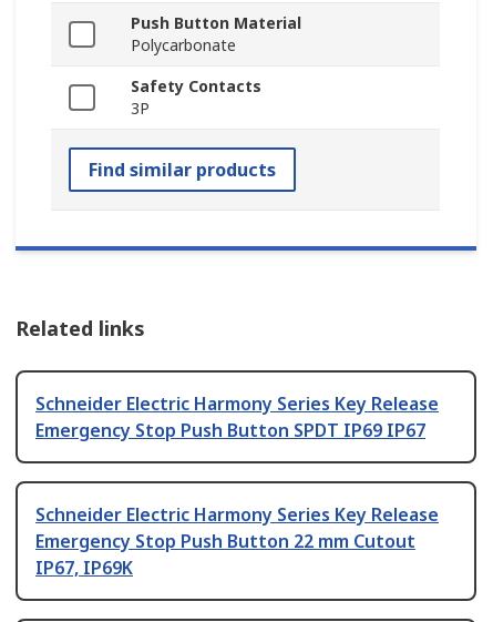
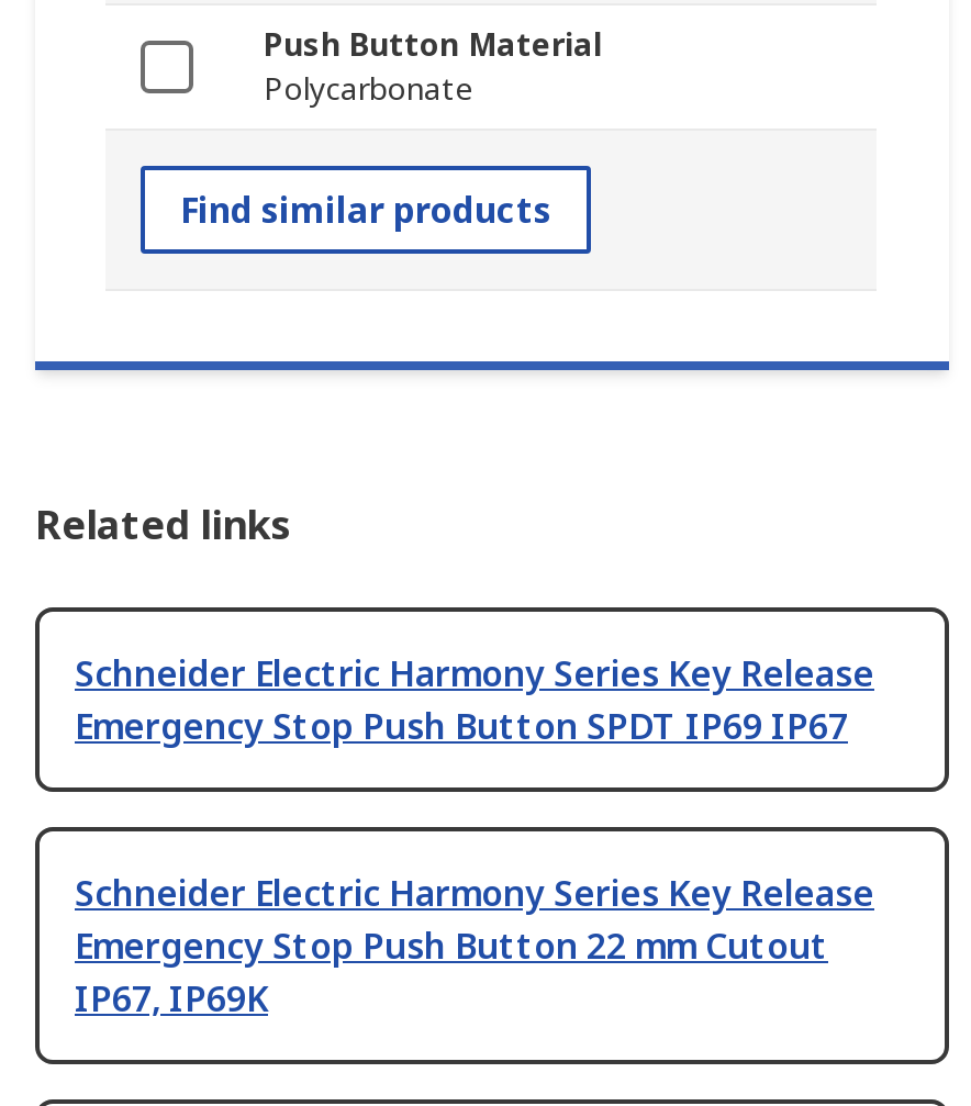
- Safety Contacts
- 3P
